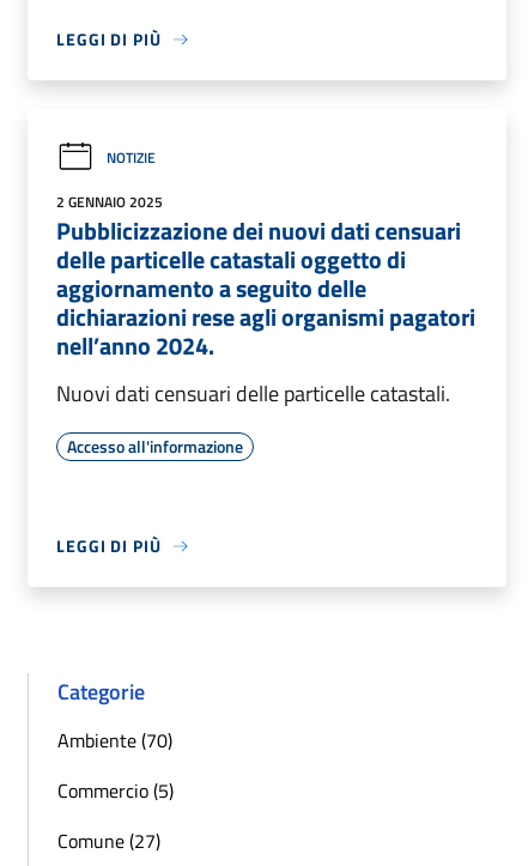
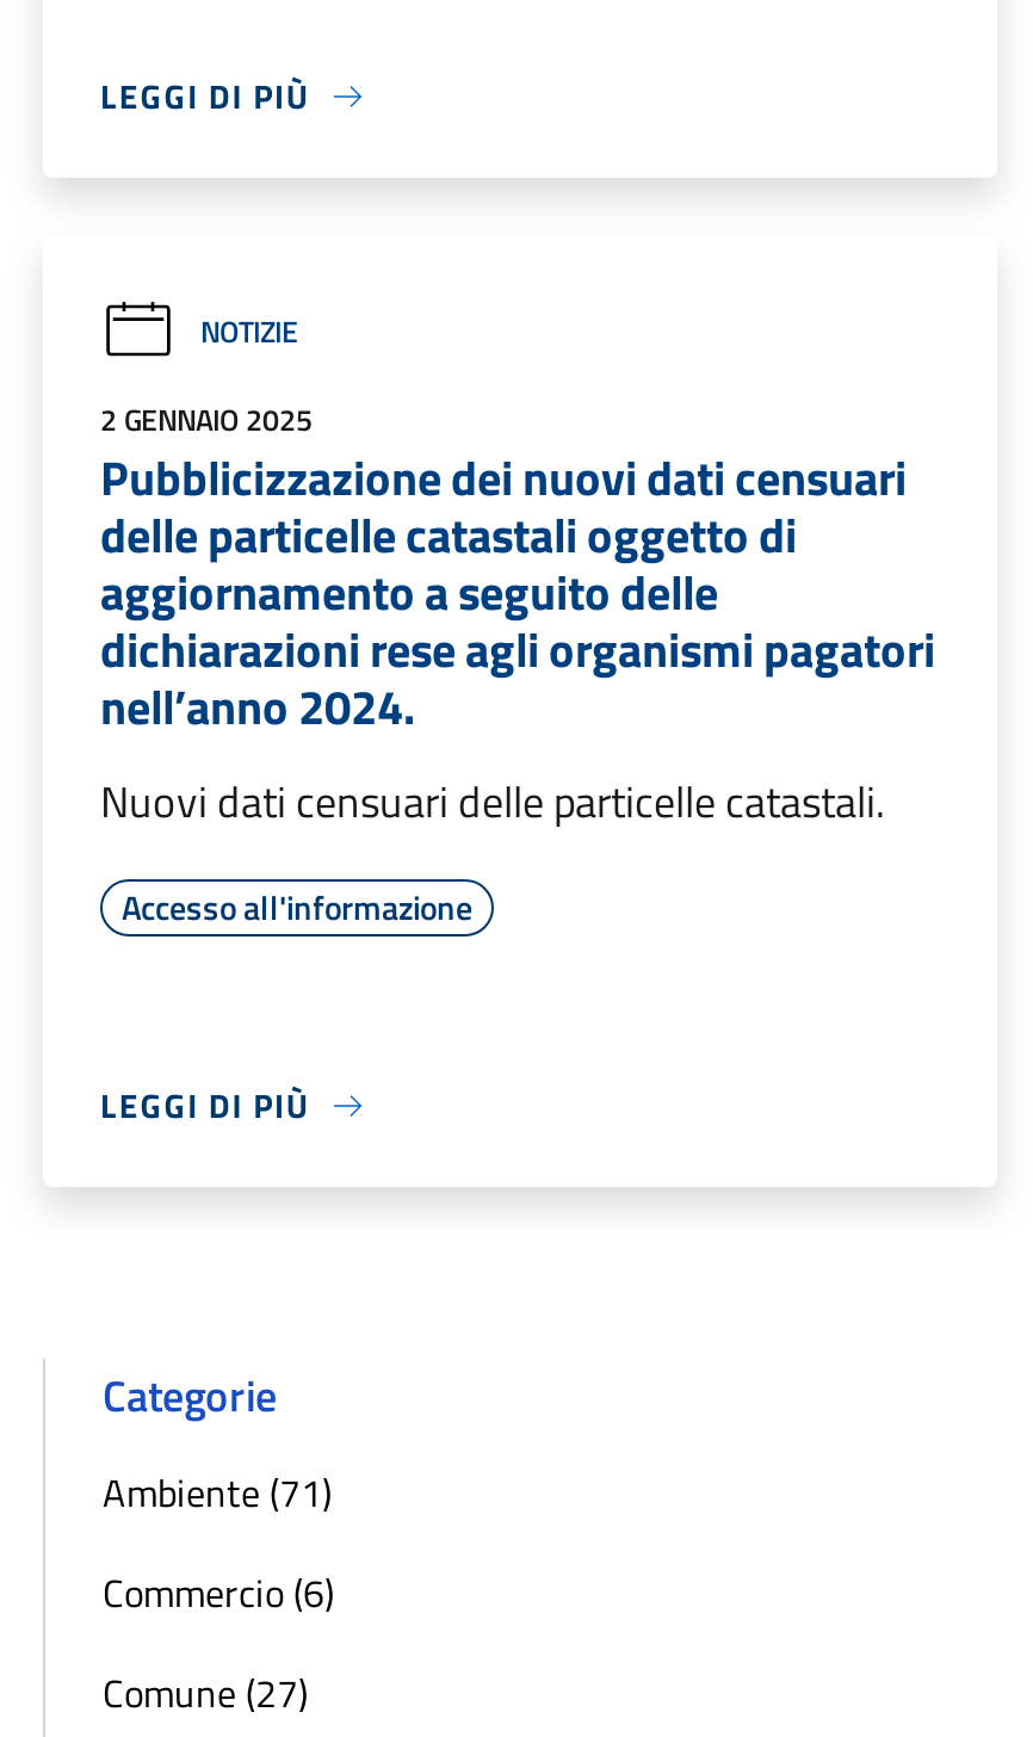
- Ambiente (70)
+ Ambiente (71)

- Commercio (5)
+ Commercio (6)
